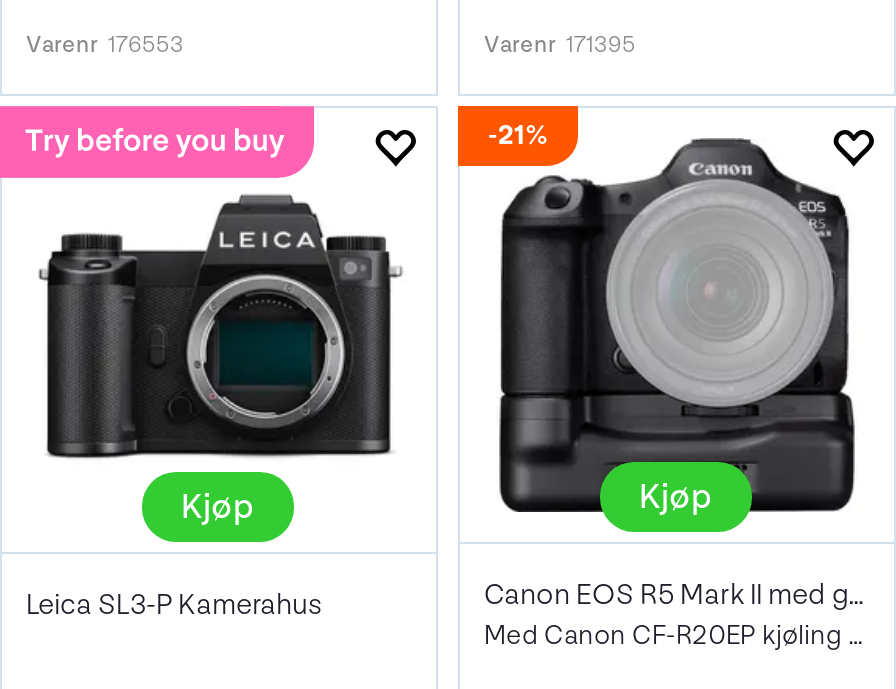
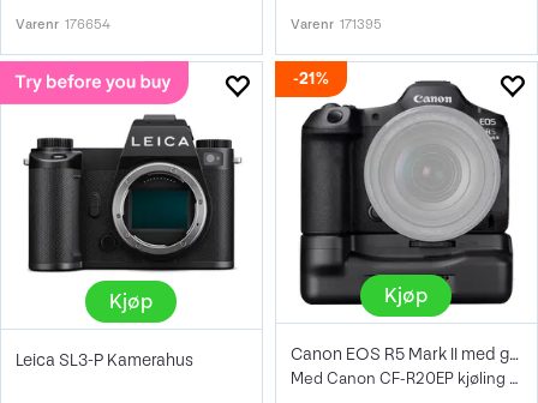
- Varenr 176553
+ Varenr 176654
